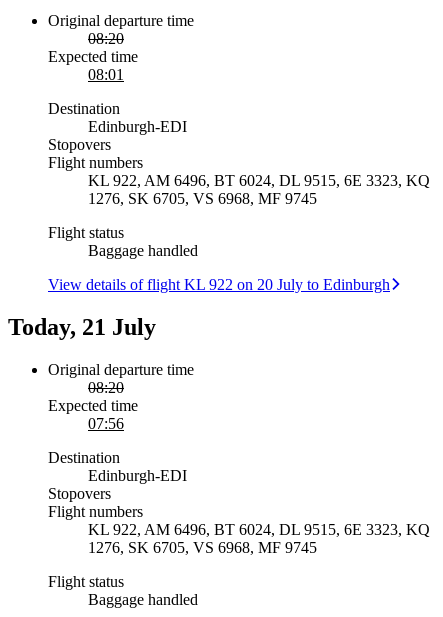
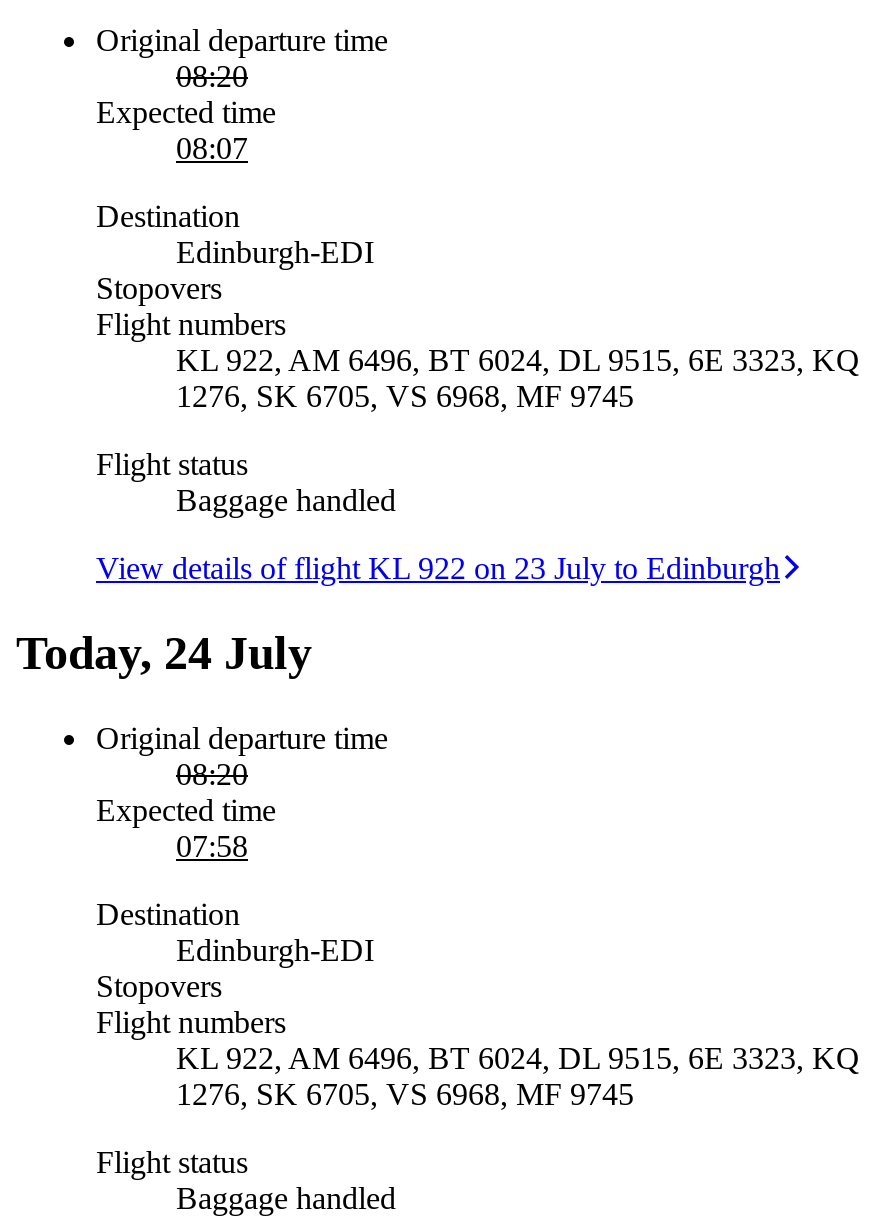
- 08:01
+ 08:07

- View details of flight KL 922 on 20 July to Edinburgh
+ View details of flight KL 922 on 23 July to Edinburgh

- Today, 21 July
+ Today, 24 July

- 07:56
+ 07:58
